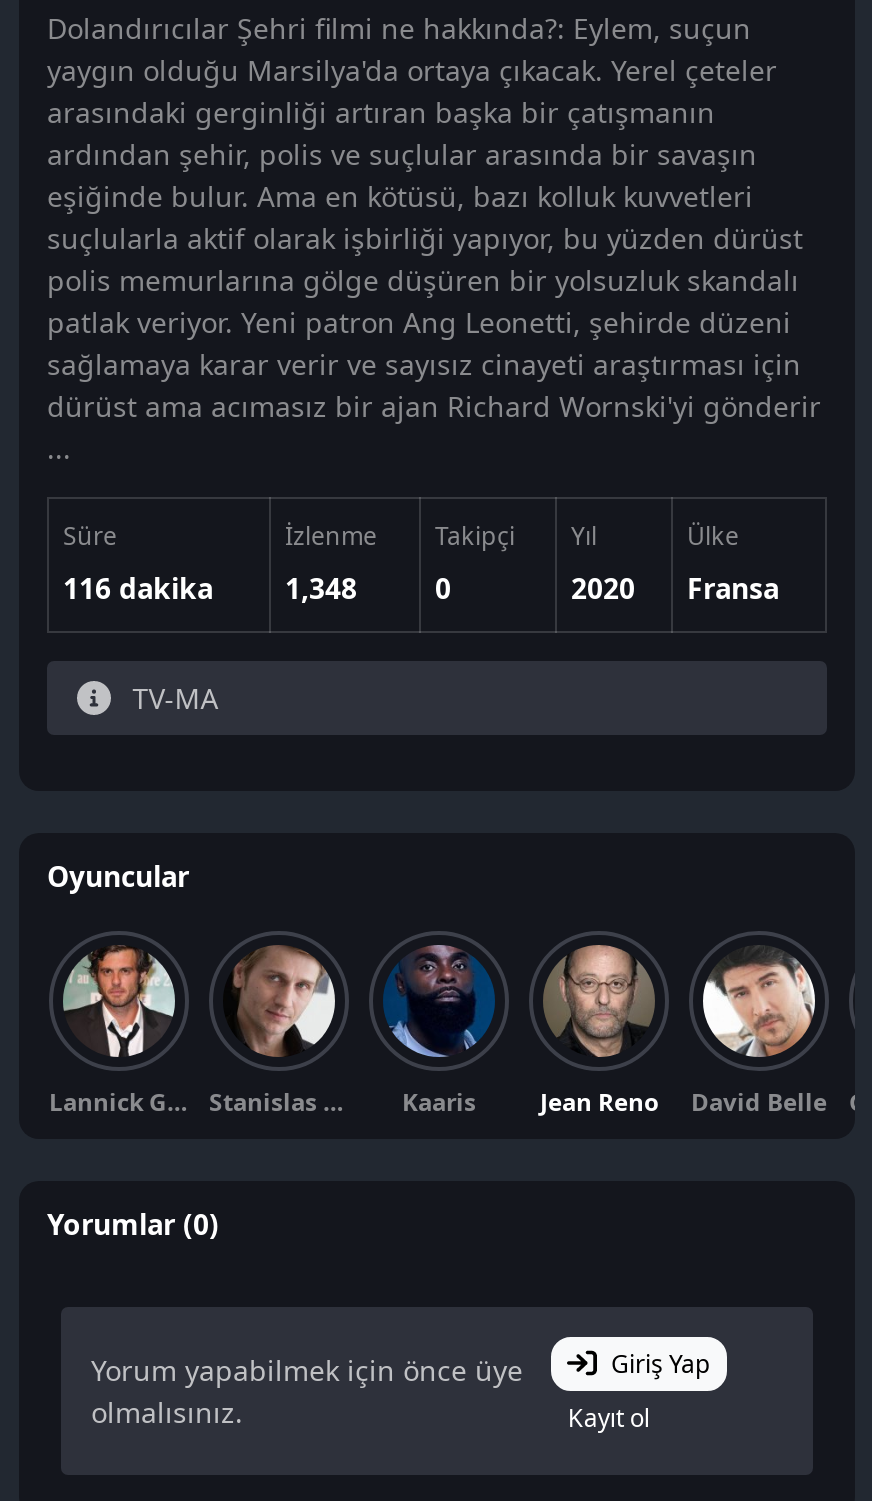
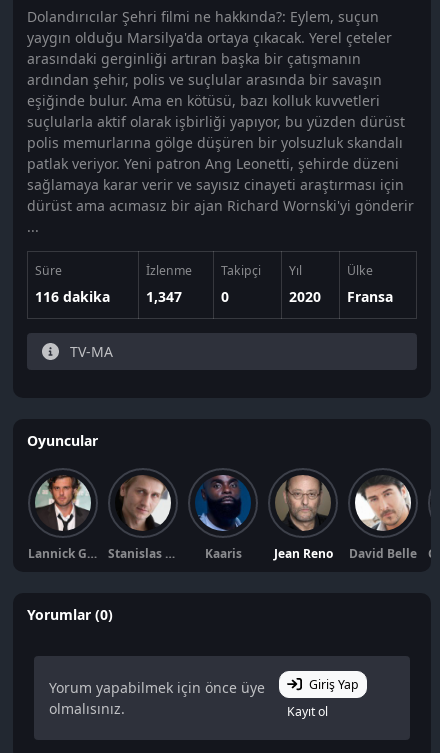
- 116 dakika 1,348
+ 116 dakika 1,347
